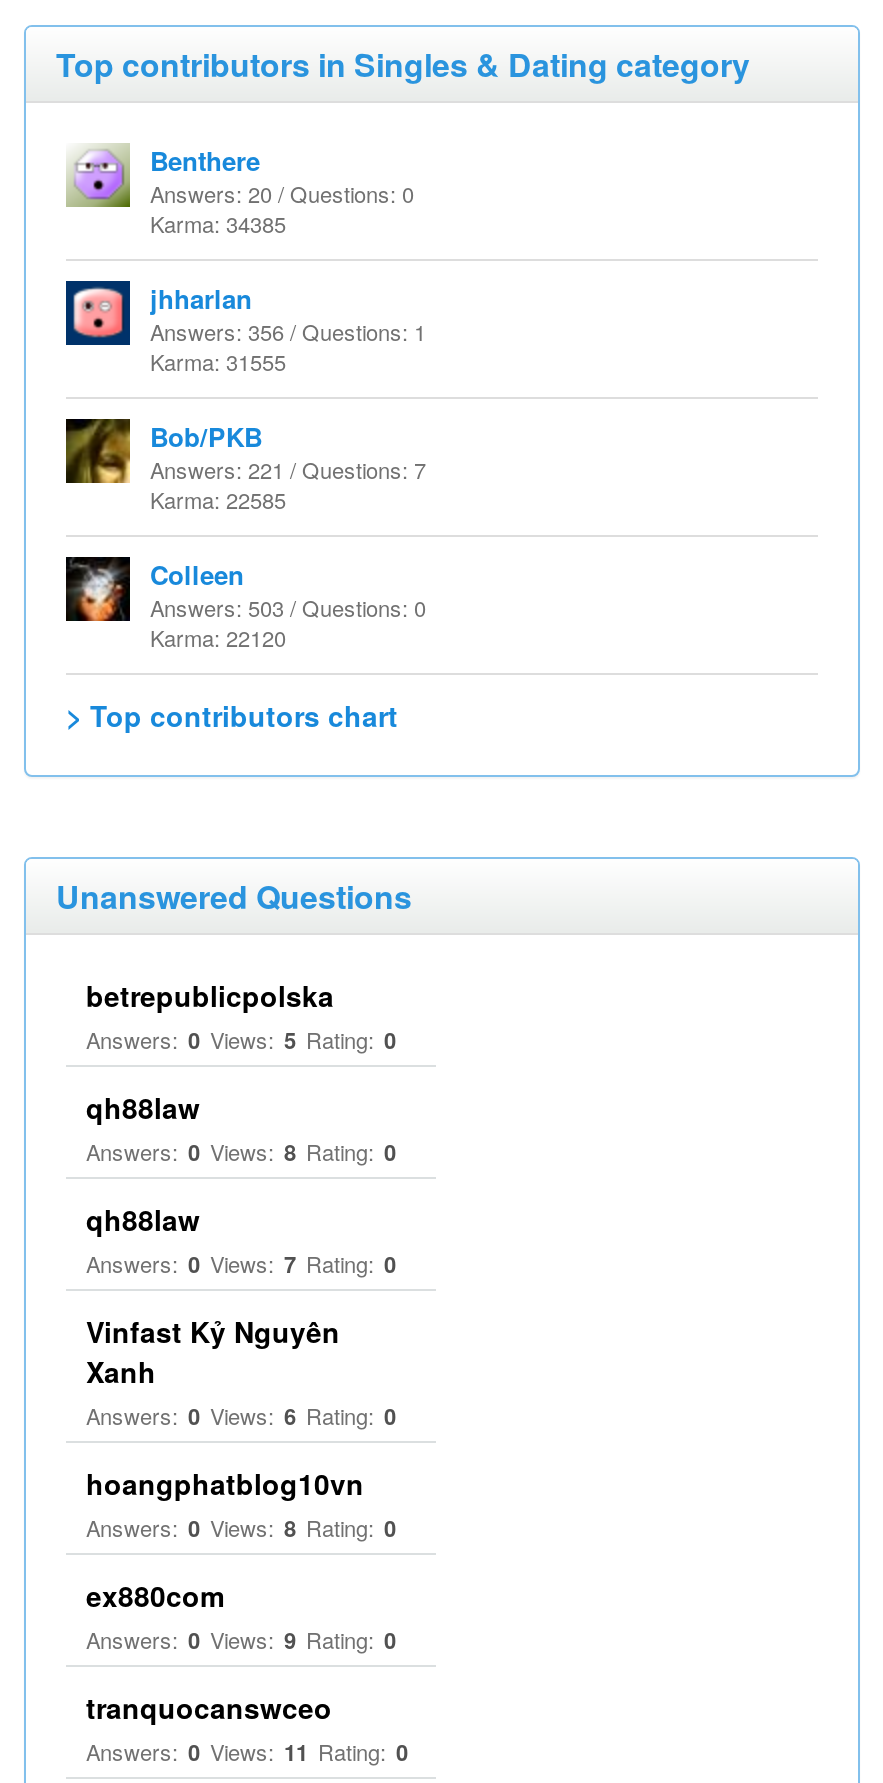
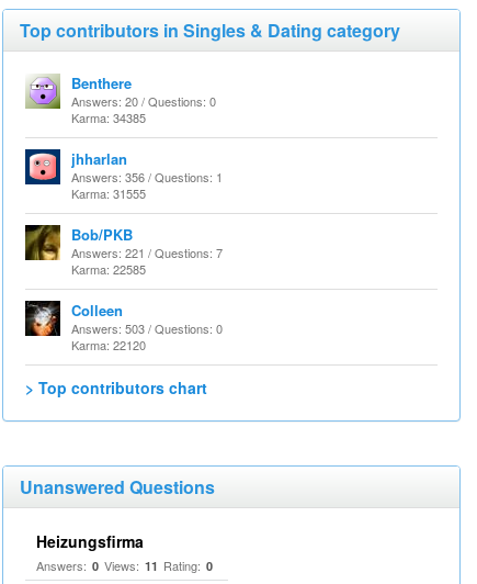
- betrepublicpolska
- Answers: 0 Views: 5 Rating: 0
- qh88law
- Answers: 0 Views: 8 Rating: 0
- qh88law
- Answers: 0 Views: 7 Rating: 0
- Vinfast Kỷ Nguyên
- Xanh
- Answers: 0 Views: 6 Rating: 0
- hoangphatblog10vn
- Answers: 0 Views: 8 Rating: 0
- ex880com
- Answers: 0 Views: 9 Rating: 0
- tranquocanswceo
+ Heizungsfirma
